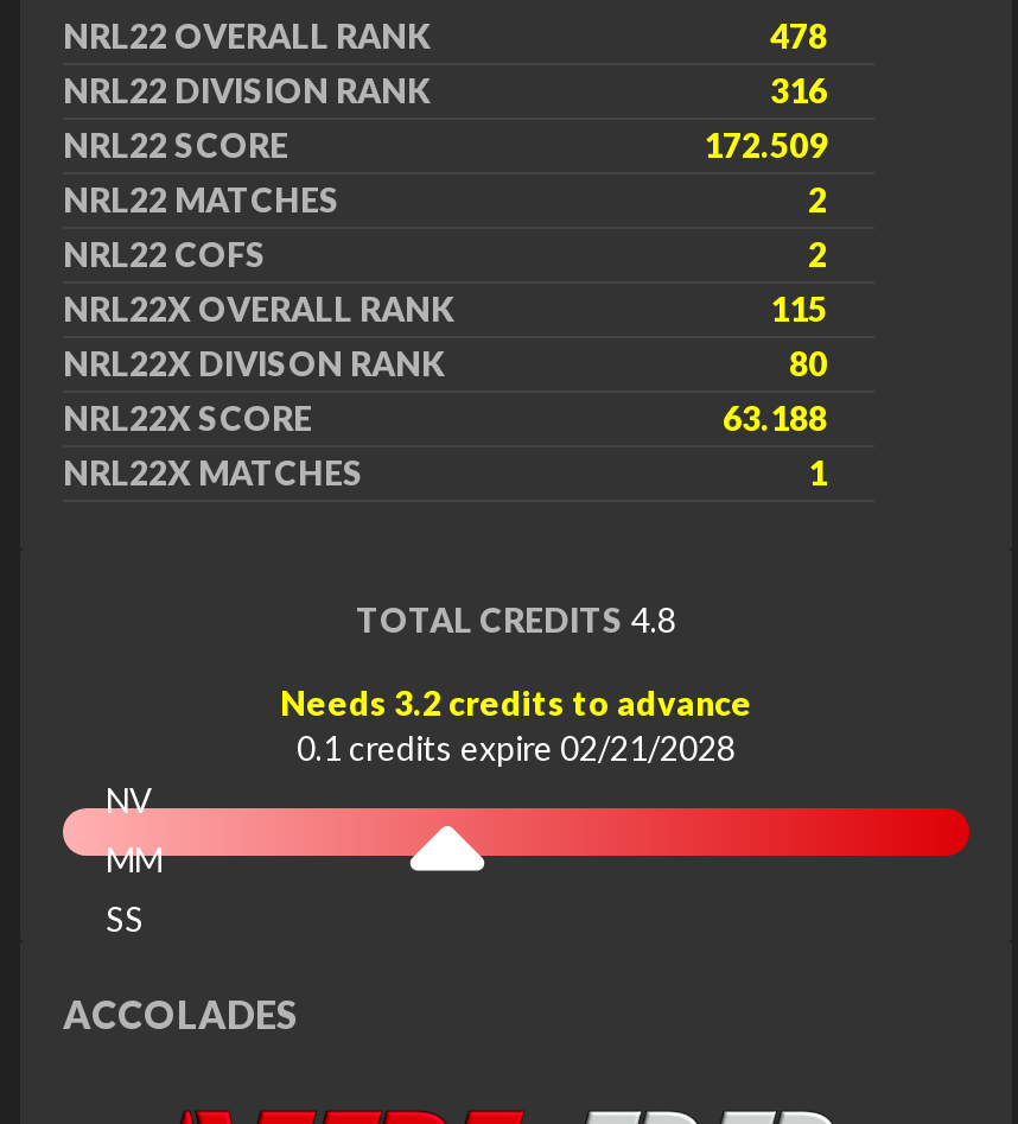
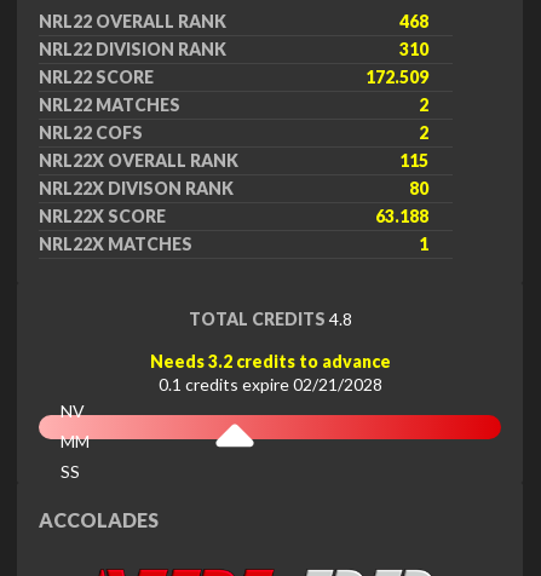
- 478
+ 468

- 316
+ 310
